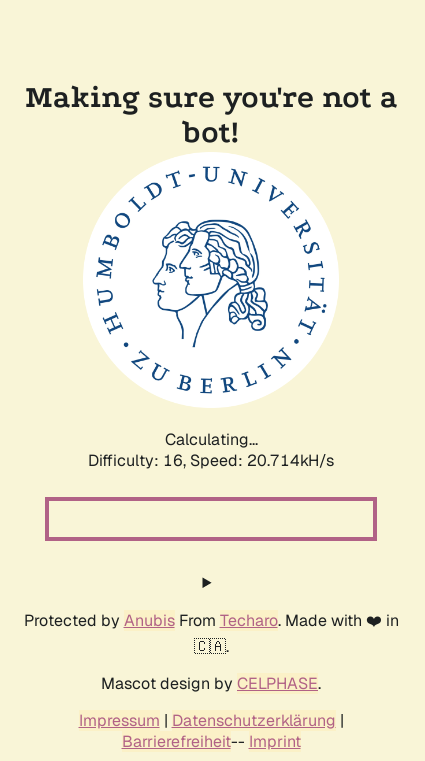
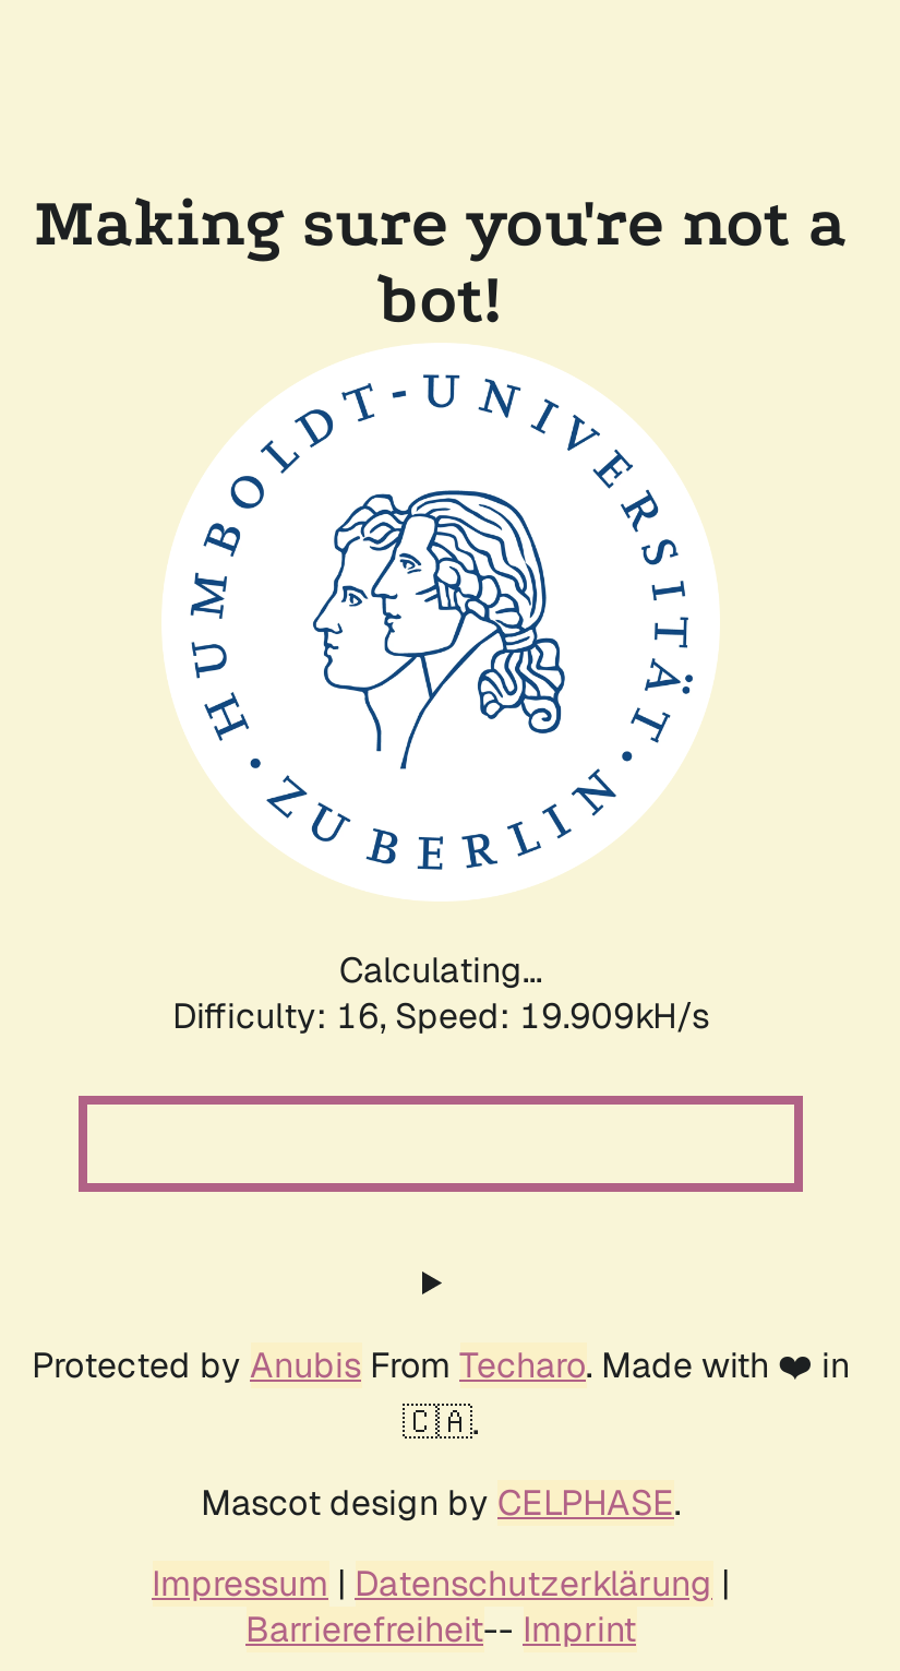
- Difficulty: 16, Speed: 20.714kH/s
+ Difficulty: 16, Speed: 19.909kH/s
